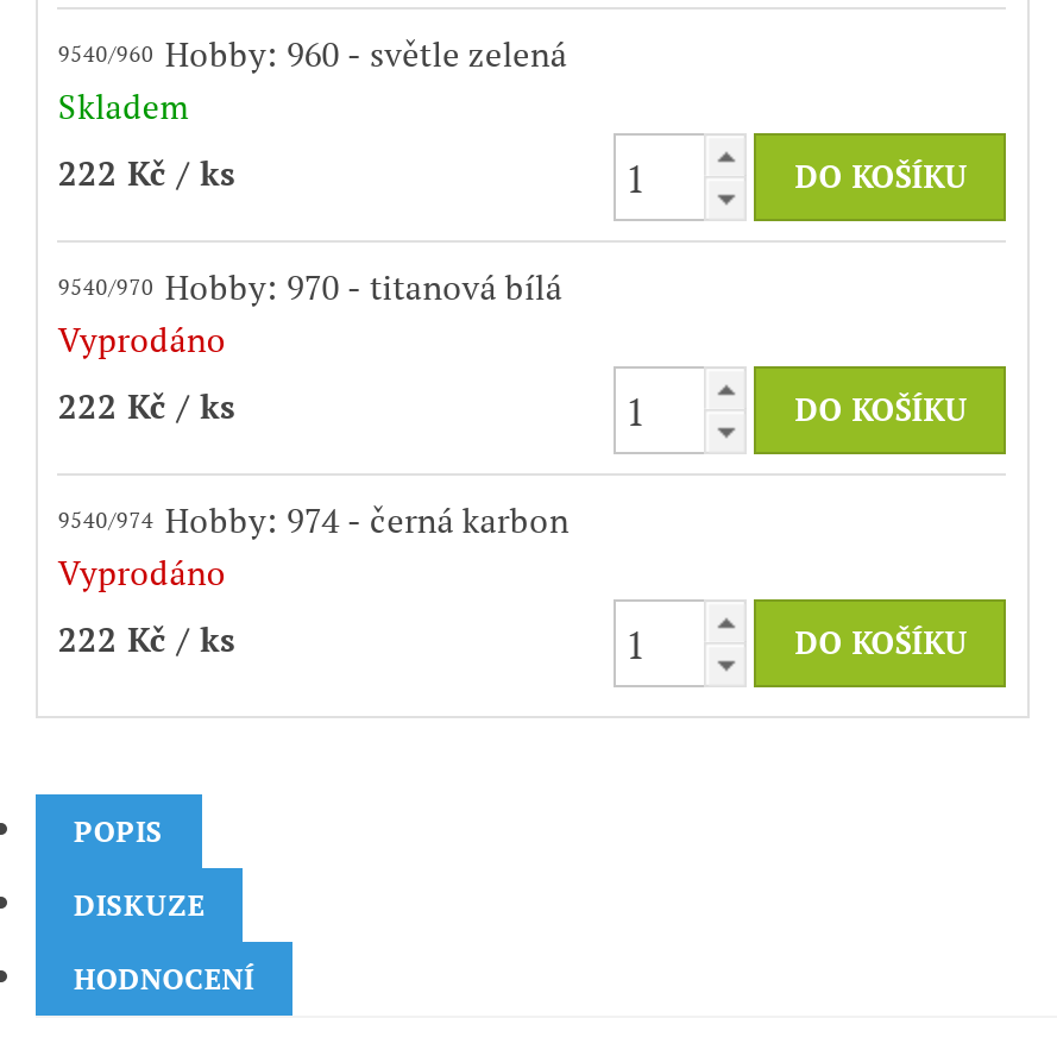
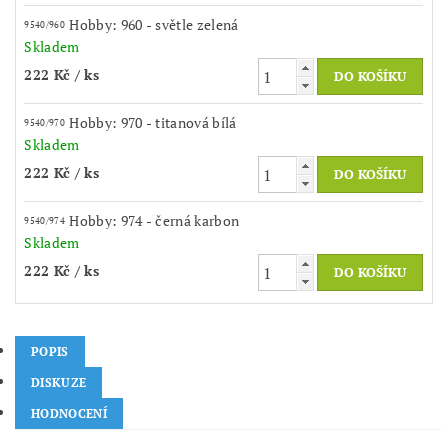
- Vyprodáno
+ Skladem

- Vyprodáno
+ Skladem
